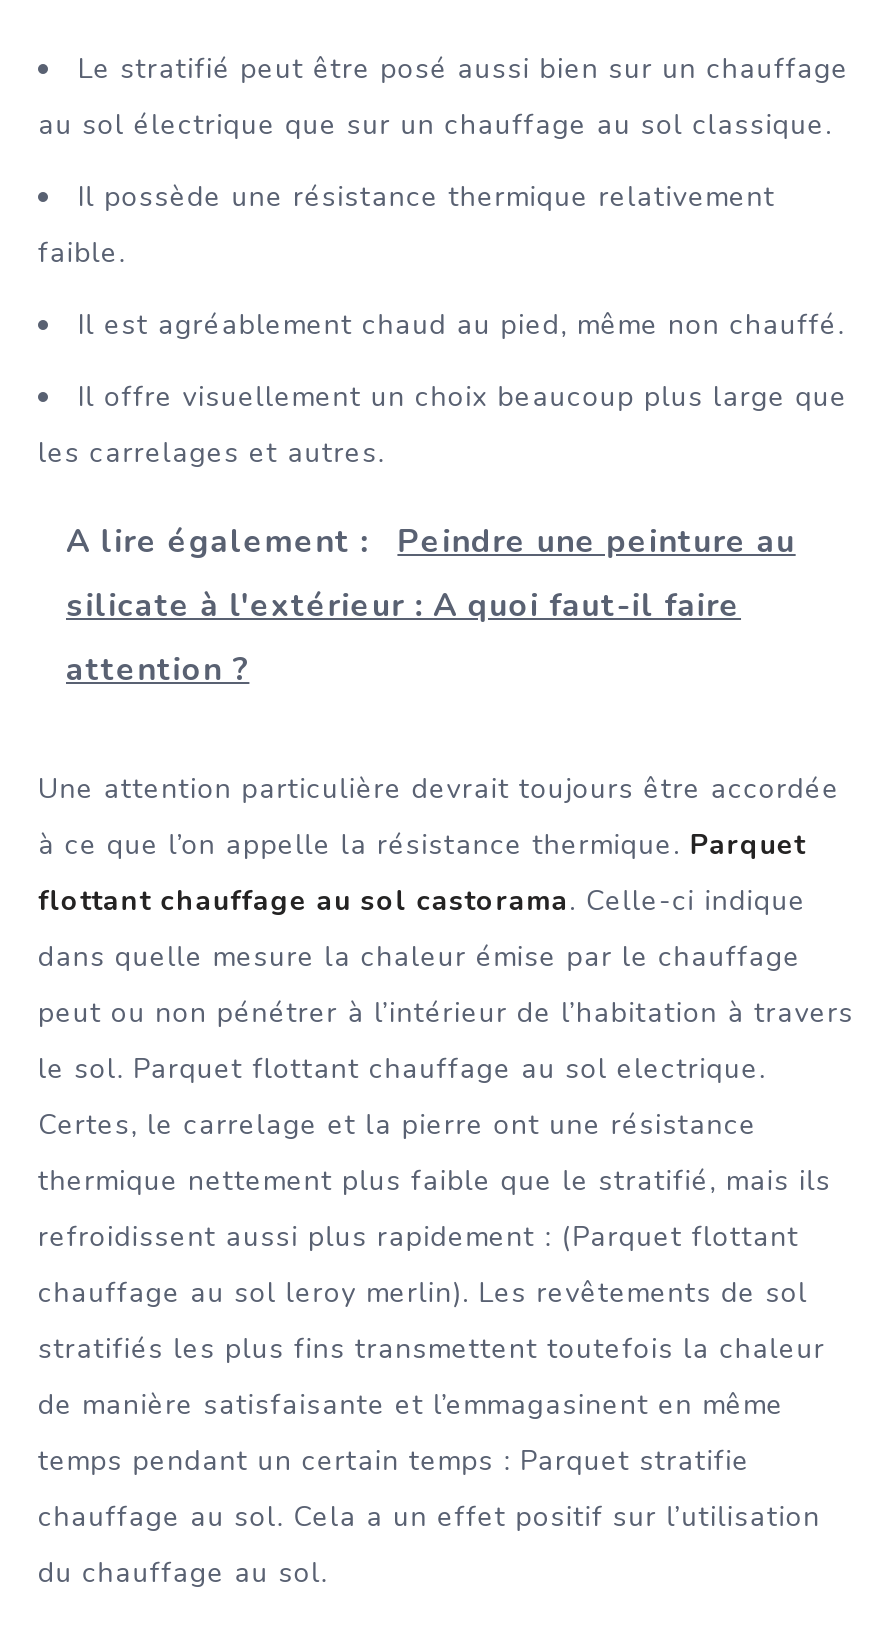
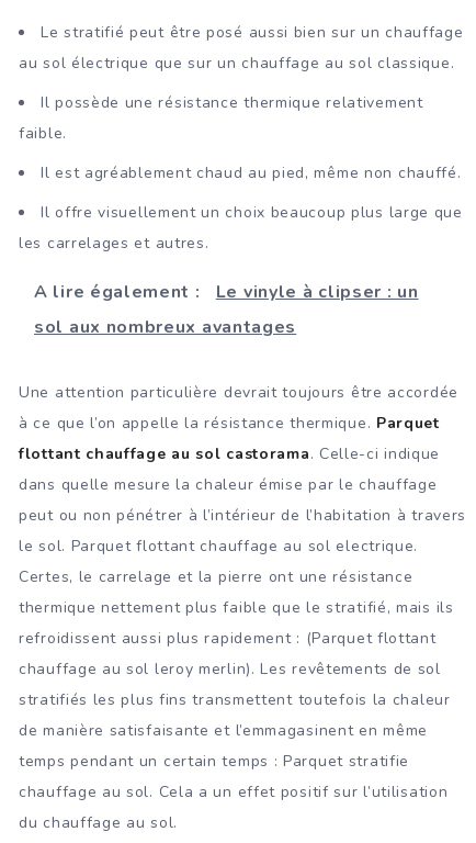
- A lire également : Peindre une peinture au
- silicate à l'extérieur : A quoi faut-il faire
- attention ?
+ A lire également : Le vinyle à clipser : un
+ sol aux nombreux avantages
